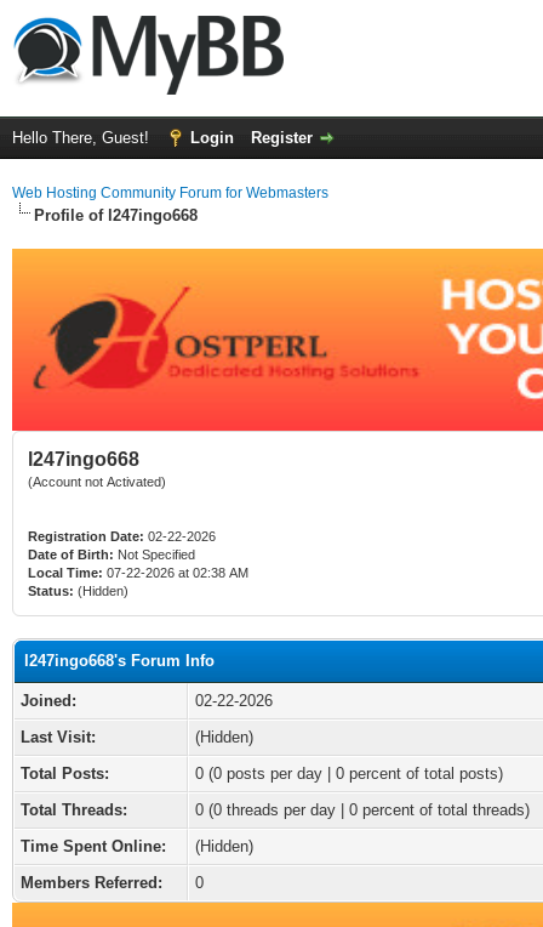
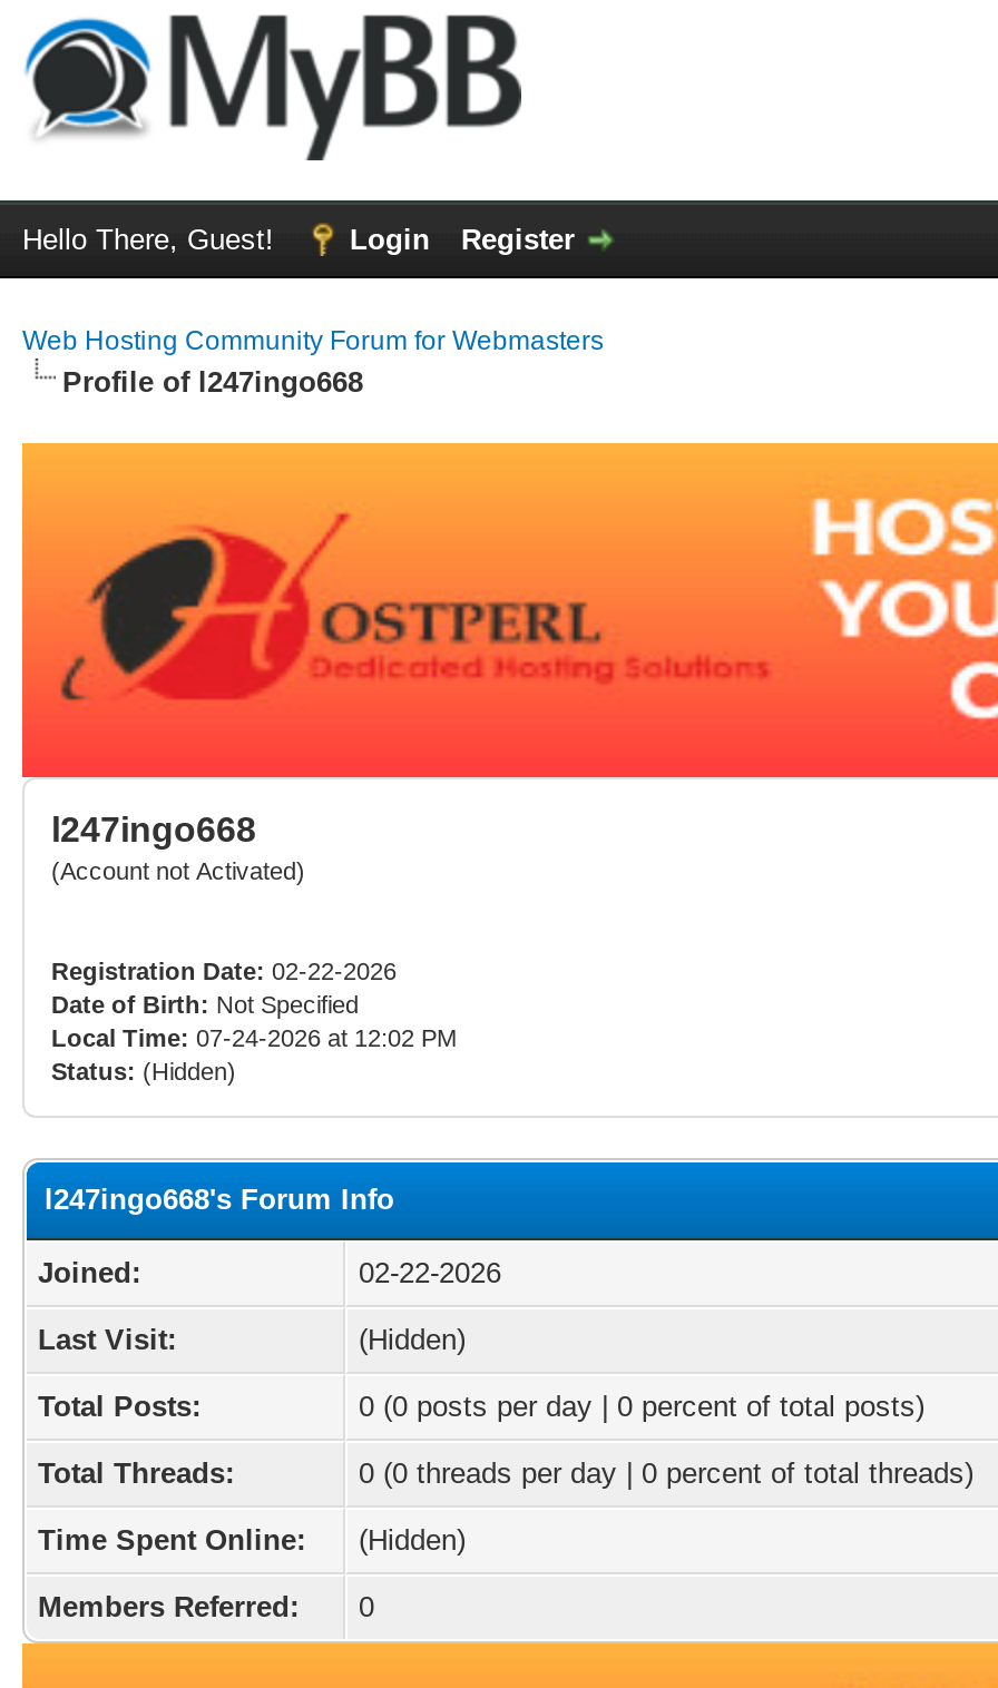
- Local Time: 07-22-2026 at 02:38 AM
+ Local Time: 07-24-2026 at 12:02 PM
